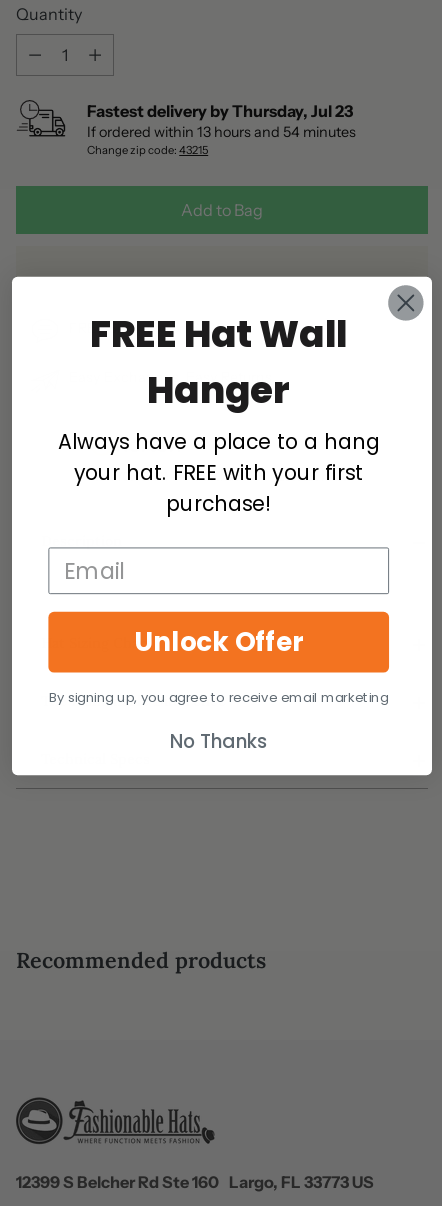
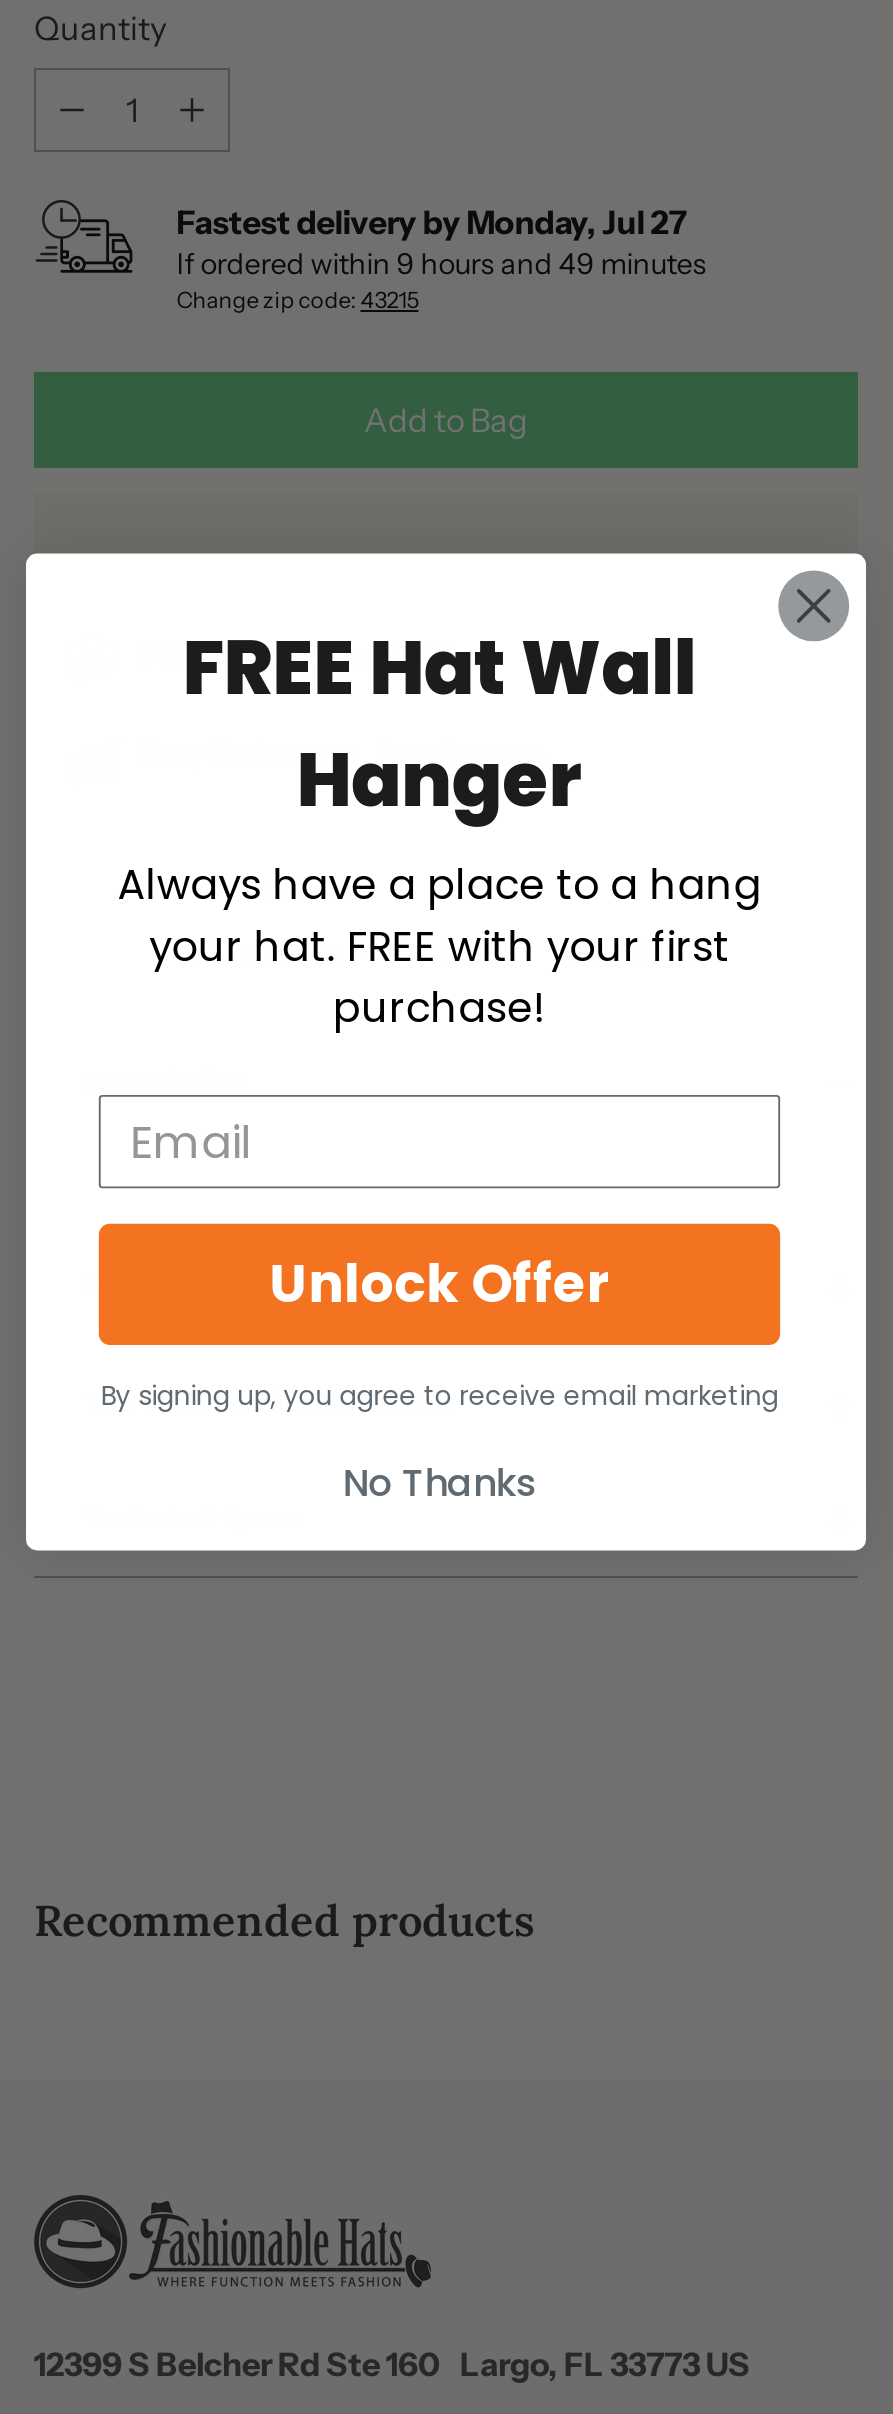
- Fastest delivery by Thursday, Jul 23
+ Fastest delivery by Monday, Jul 27

- If ordered within 13 hours and 54 minutes
+ If ordered within 9 hours and 49 minutes
